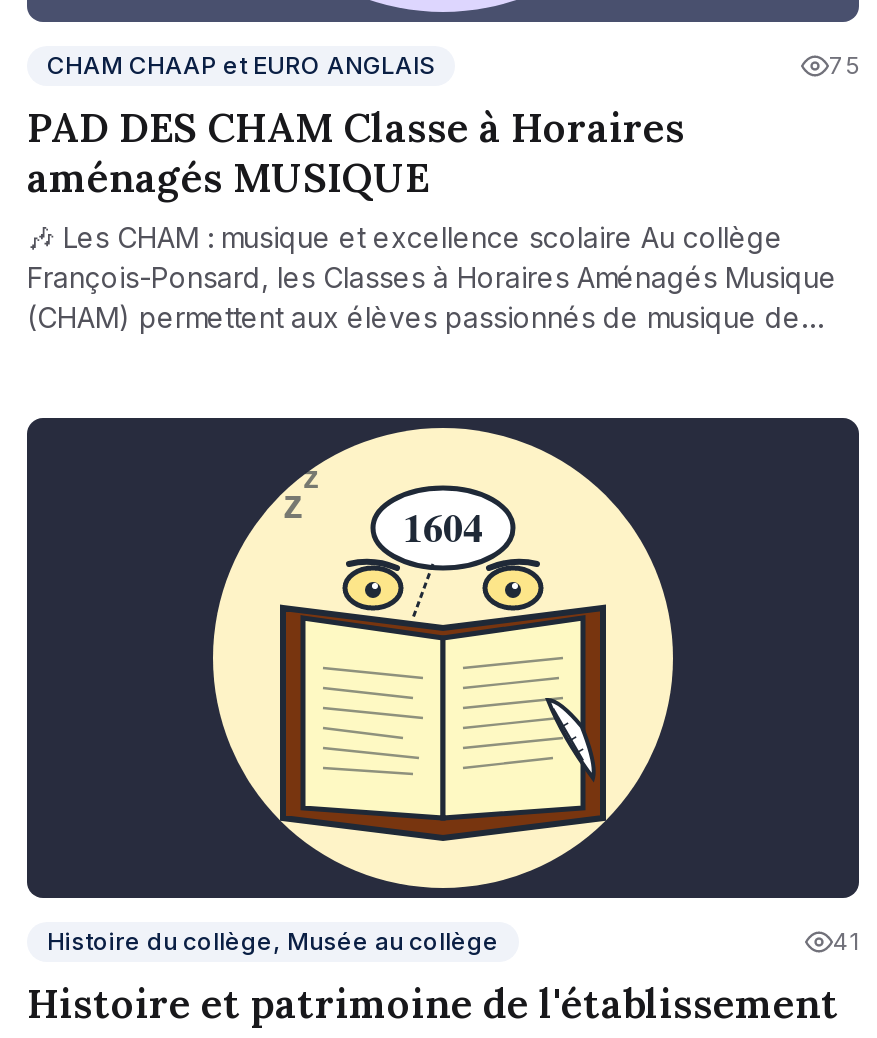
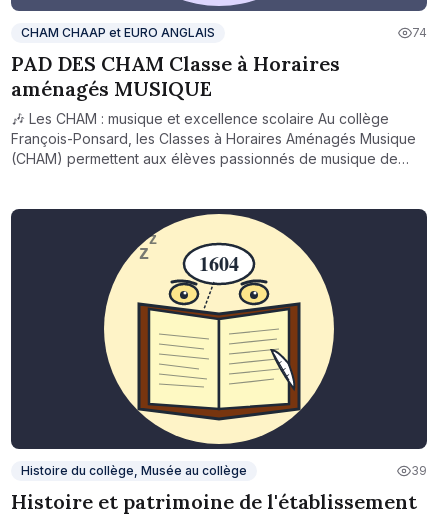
- 75
+ 74

- 41
+ 39
